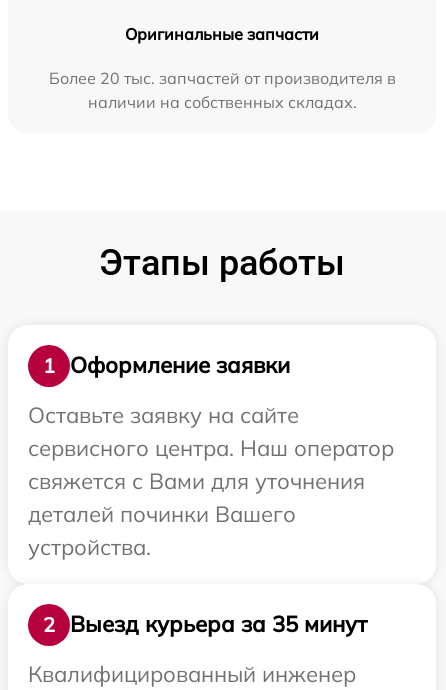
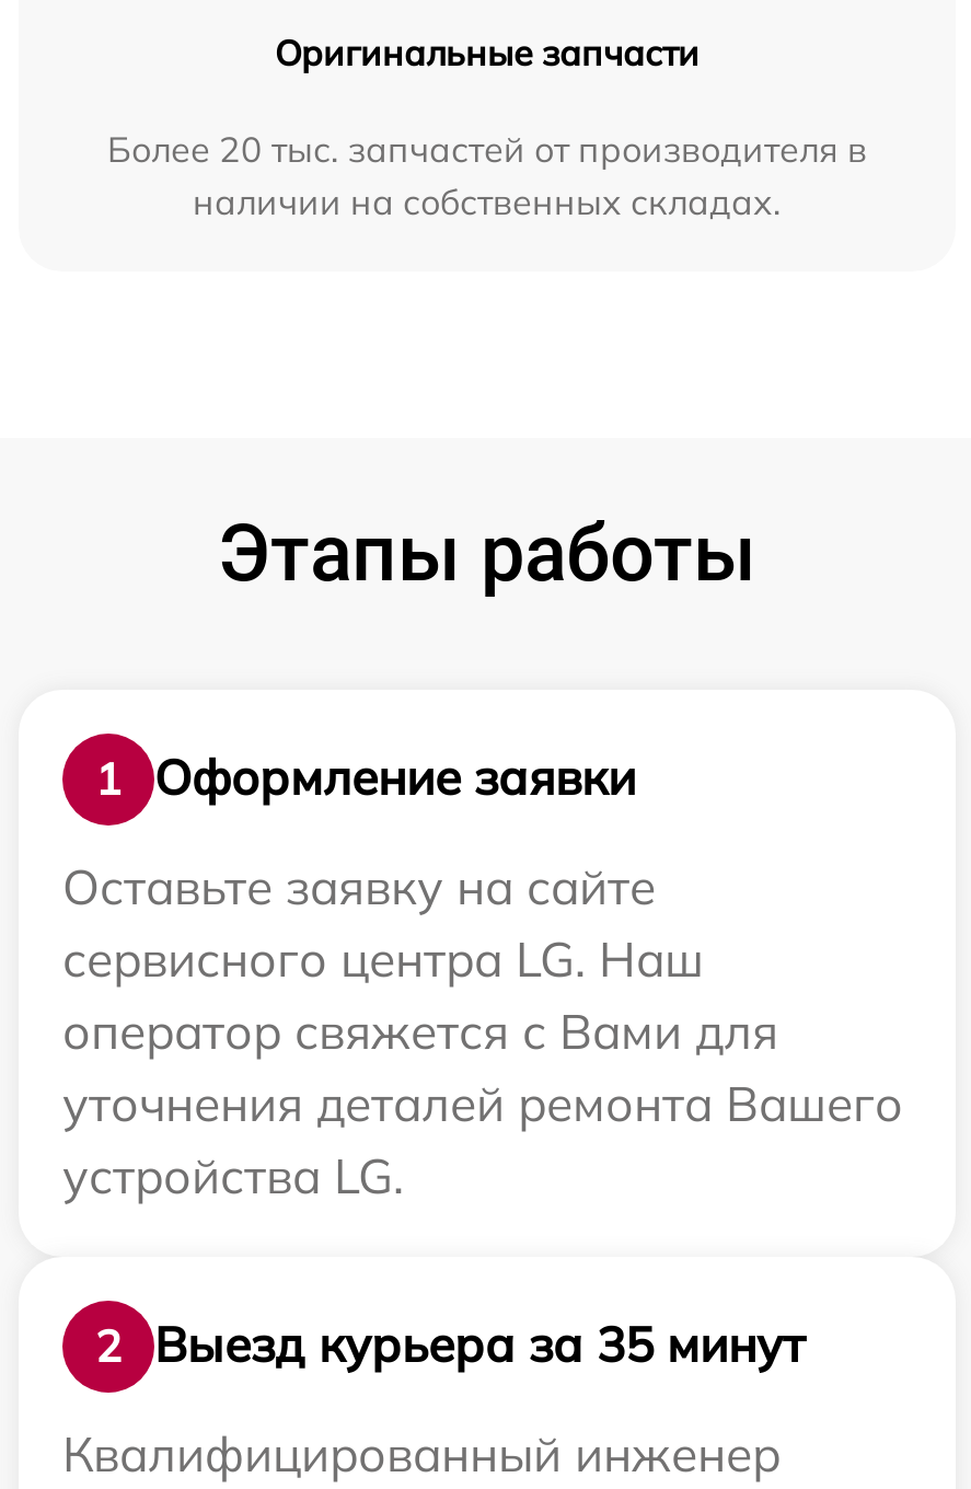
- сервисного центра. Наш оператор
- свяжется с Вами для уточнения
- деталей починки Вашего
- устройства.
+ сервисного центра LG. Наш
+ оператор свяжется с Вами для
+ уточнения деталей ремонта Вашего
+ устройства LG.
